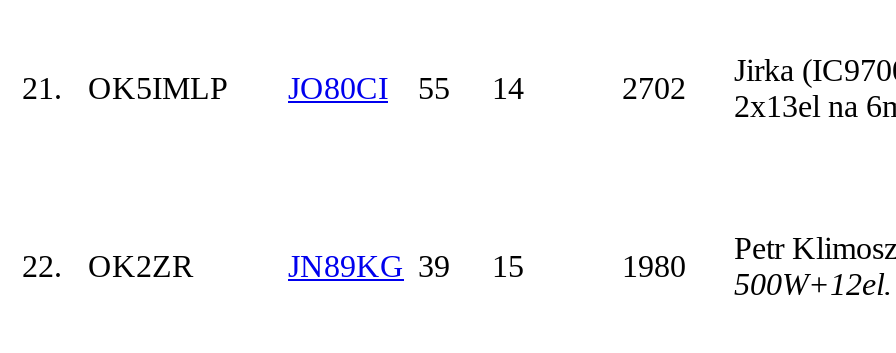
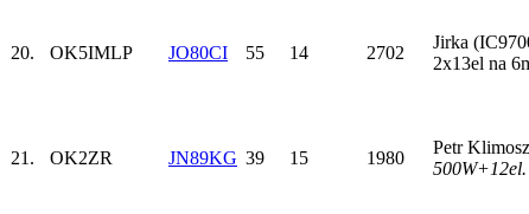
- 21. OK5IMLP JO80CI 55 14
+ 20. OK5IMLP JO80CI 55 14

- 22. OK2ZR
+ 21. OK2ZR
